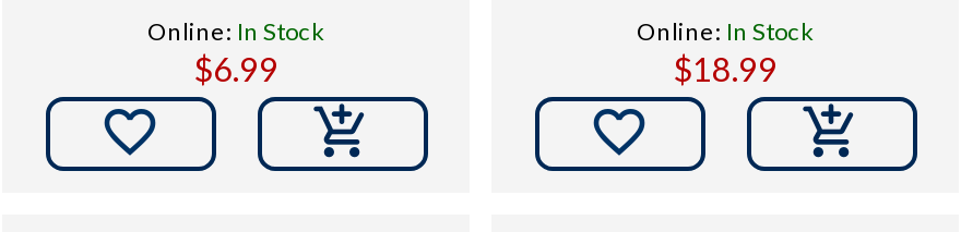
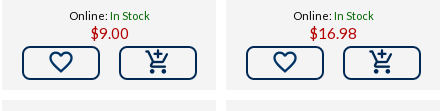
- $6.99
+ $9.00

- $18.99
+ $16.98
